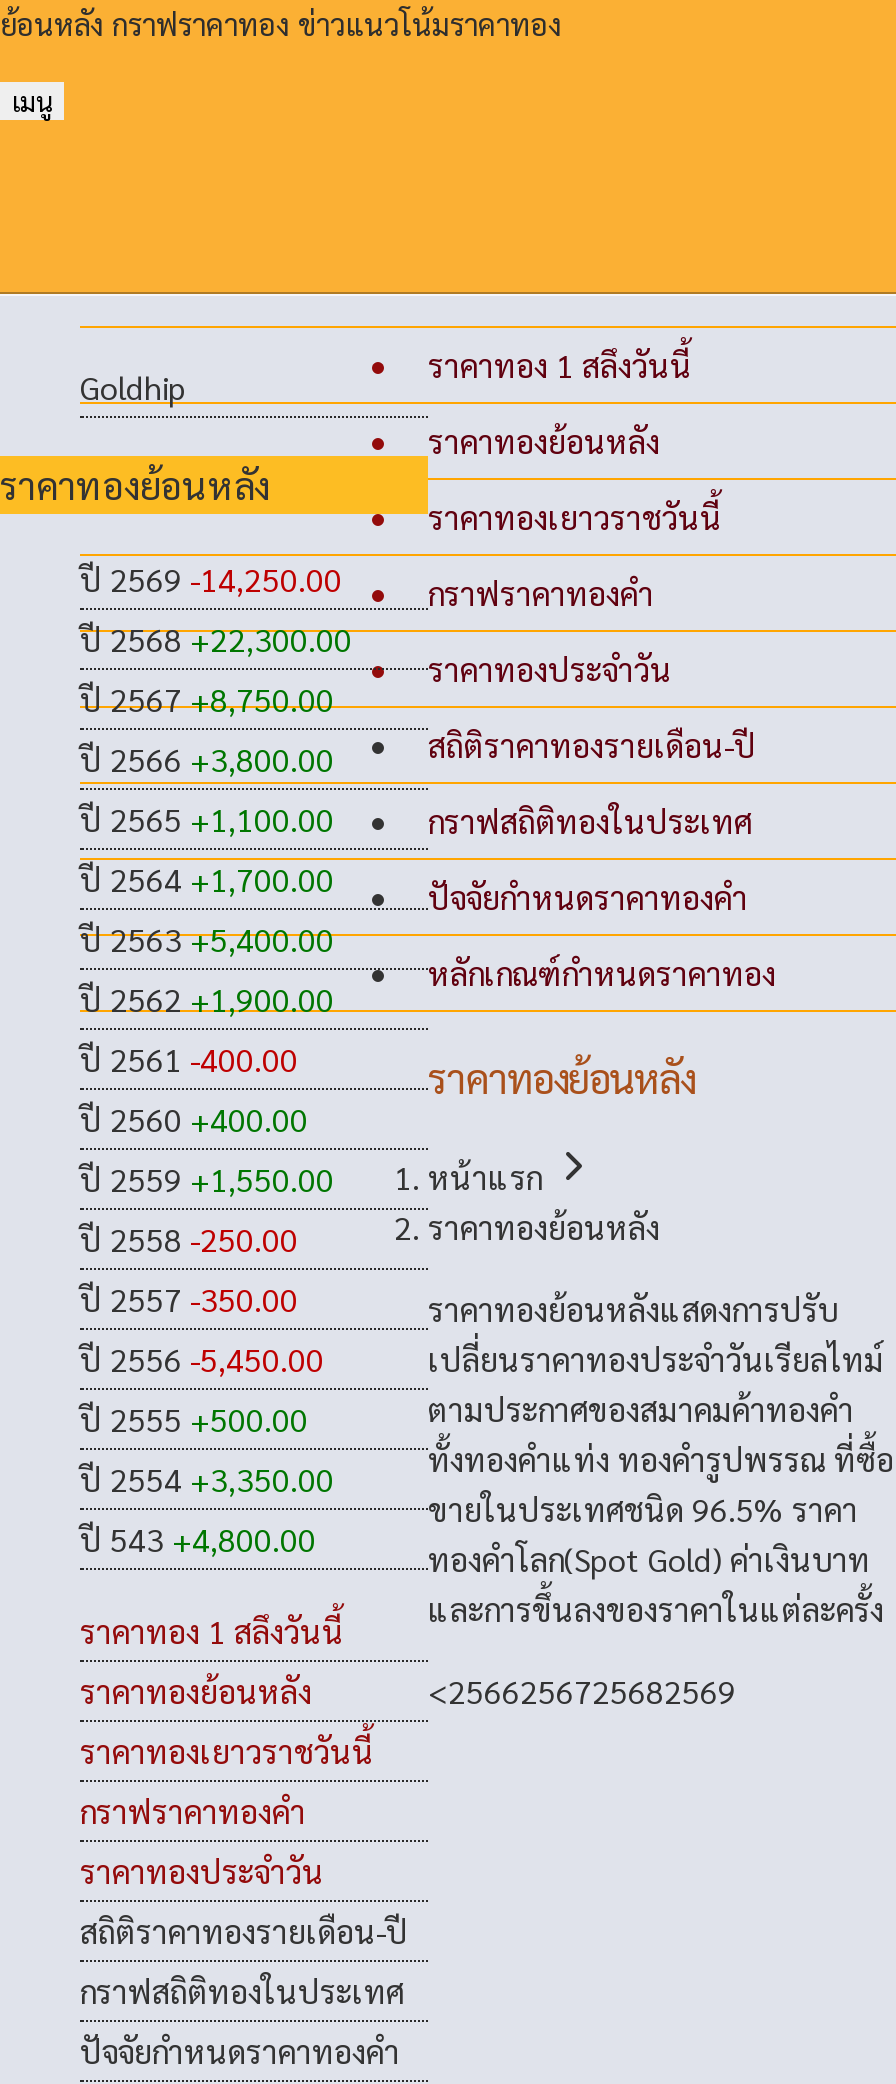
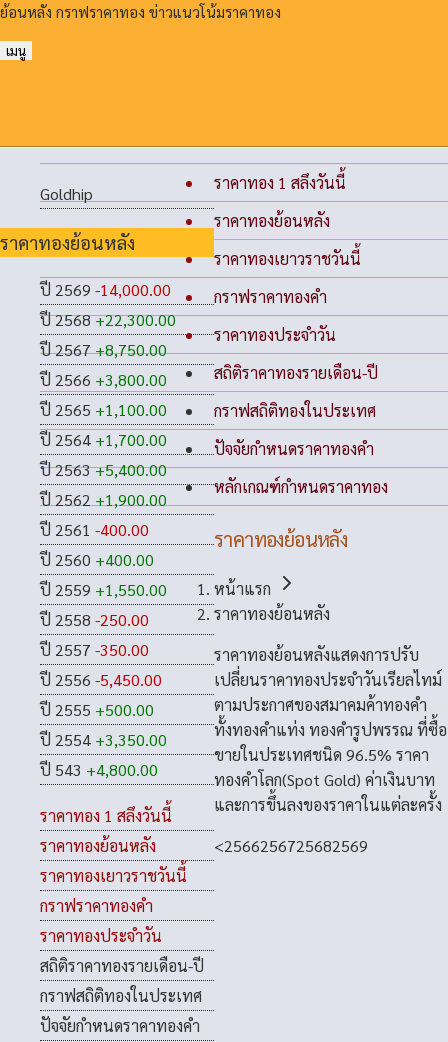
- ปี 2569 -14,250.00
+ ปี 2569 -14,000.00
